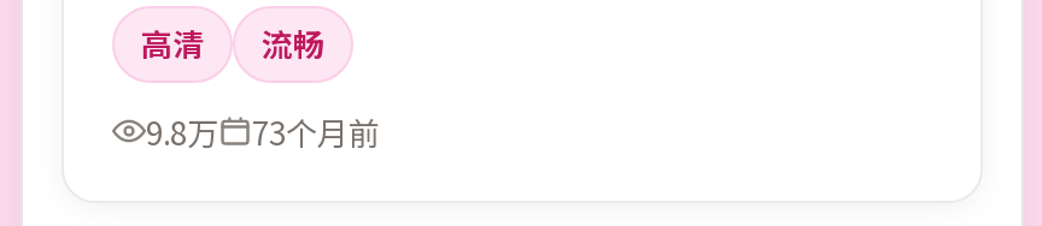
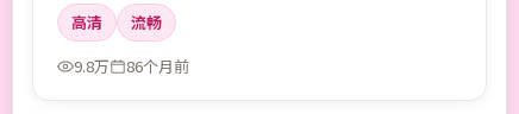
- 9.8万 73个月前
+ 9.8万 86个月前
